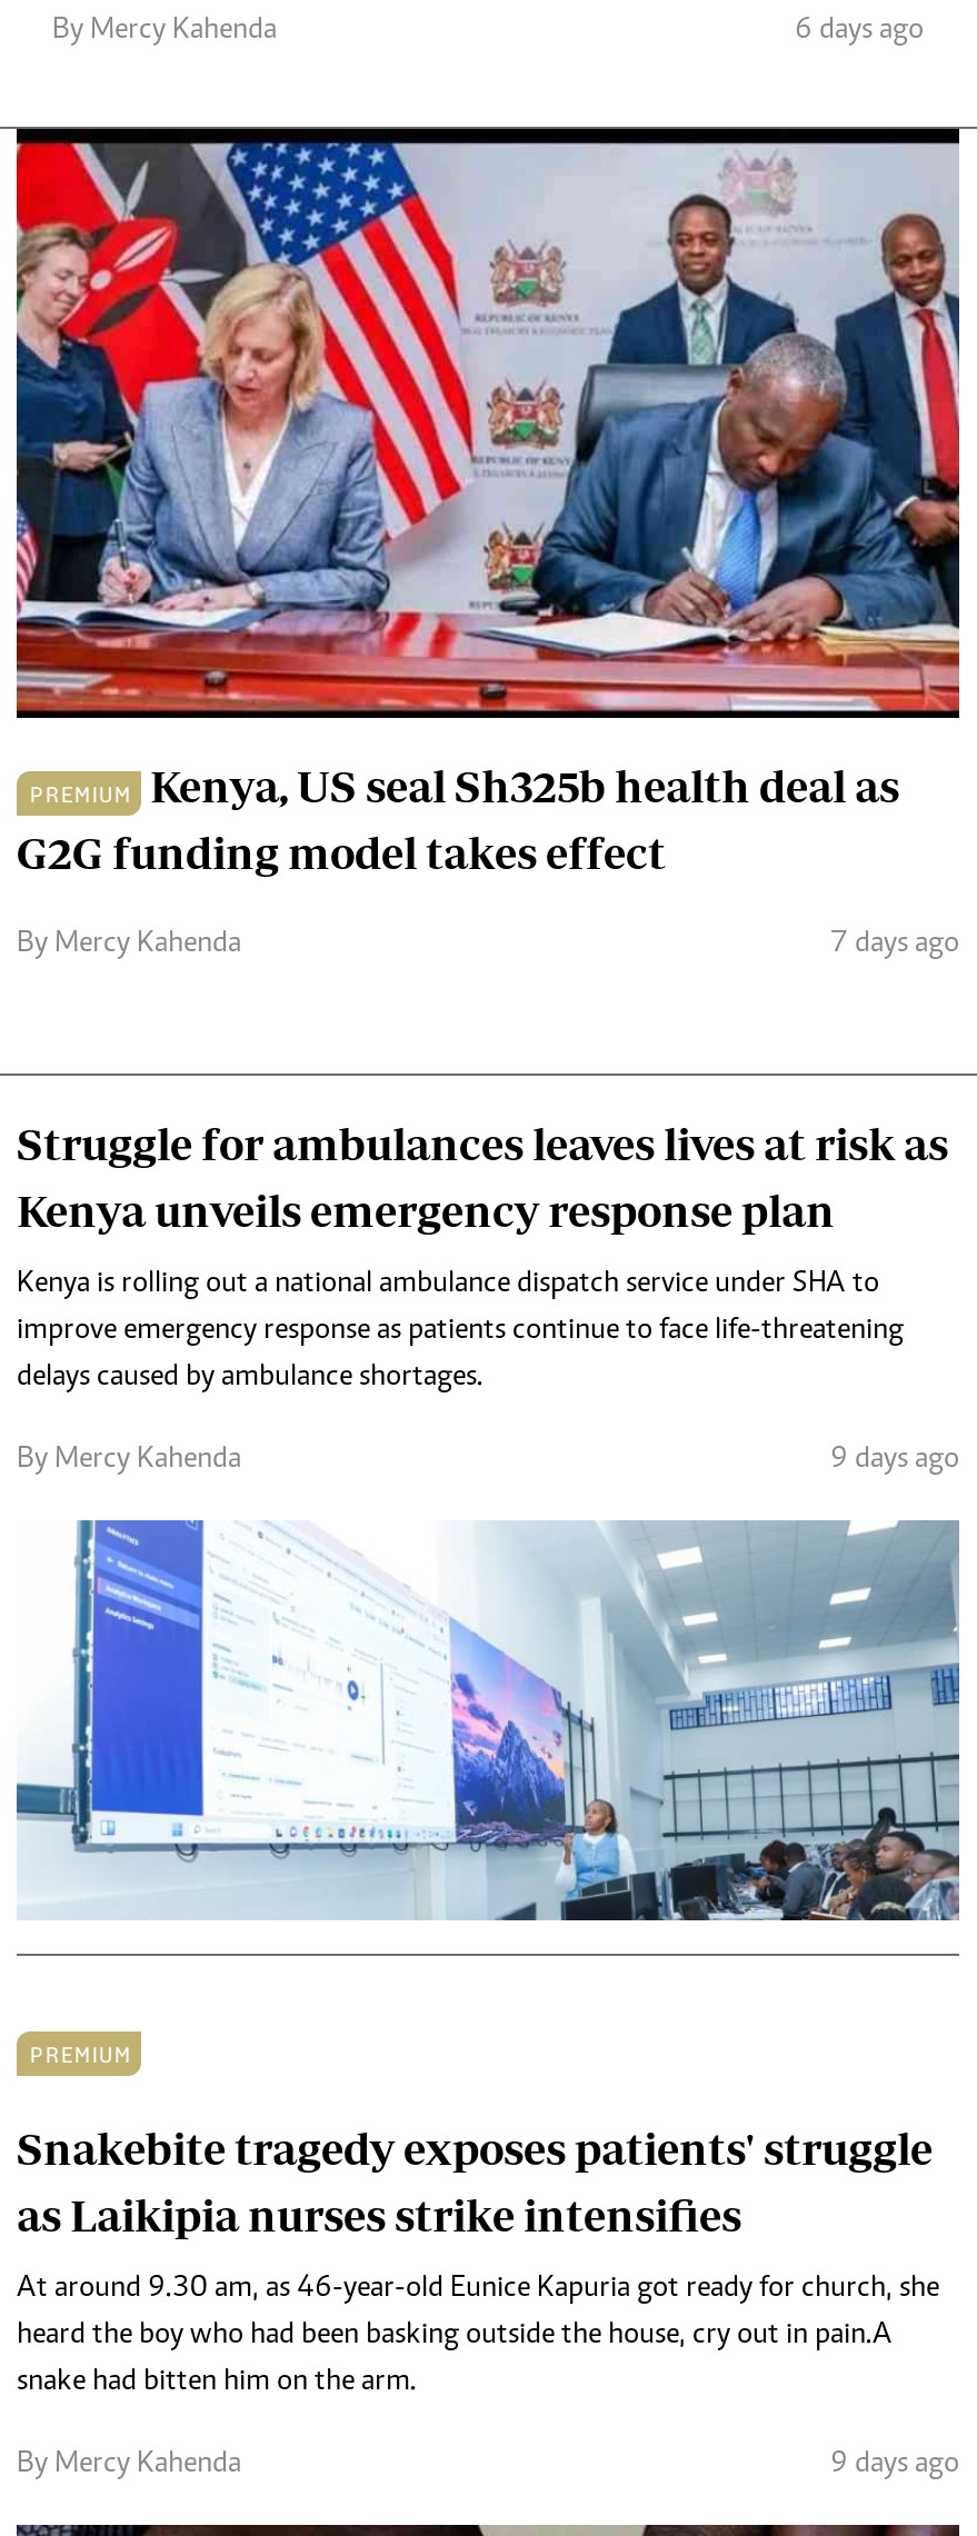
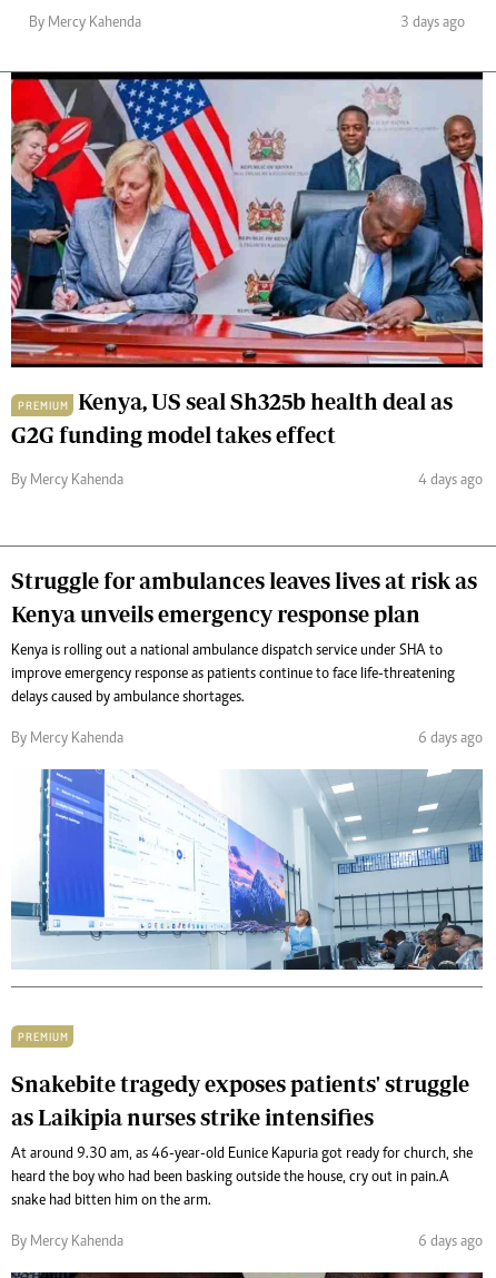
- 6 days ago
+ 3 days ago

- 7 days ago
+ 4 days ago

- 9 days ago
+ 6 days ago

- 9 days ago
+ 6 days ago
